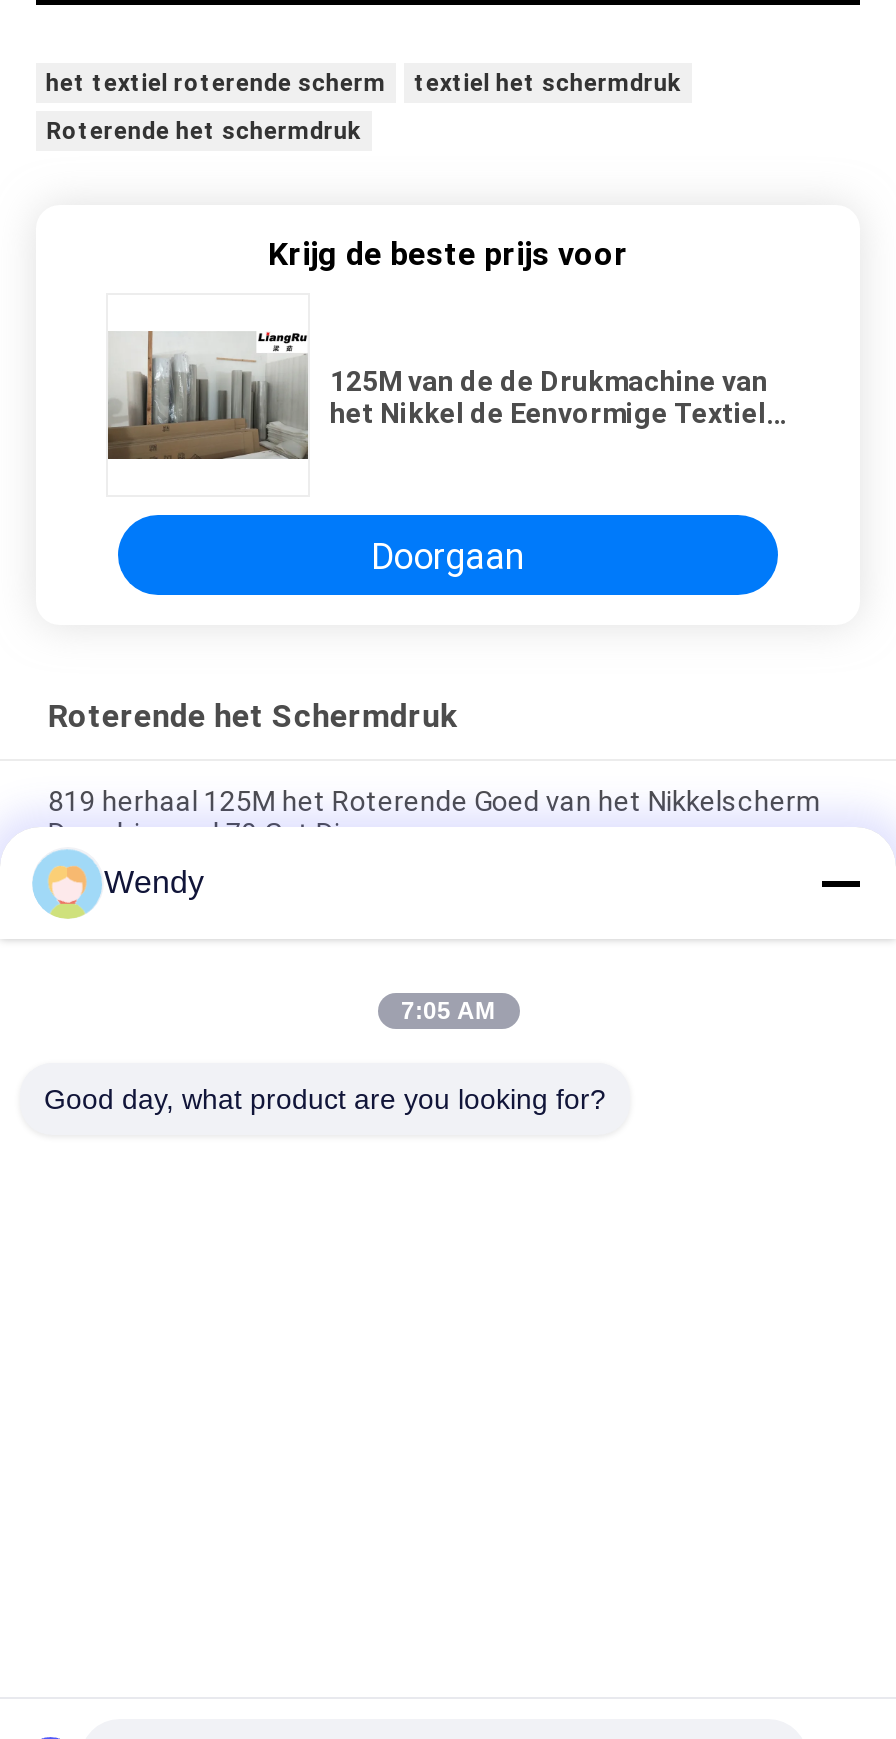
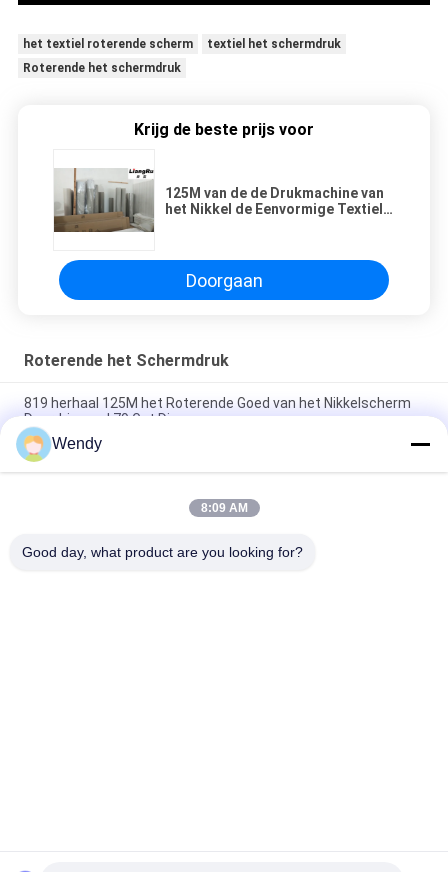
- 7:05 AM
+ 8:09 AM
